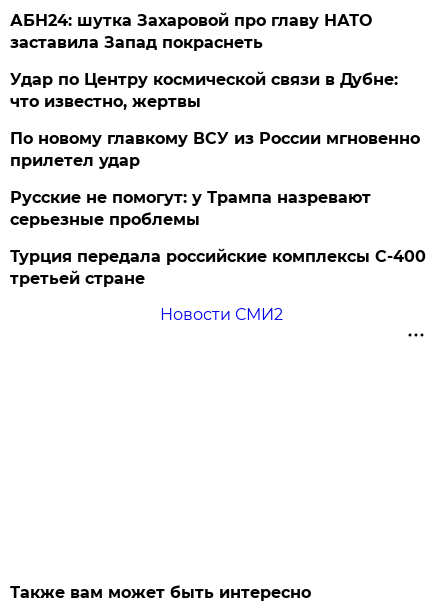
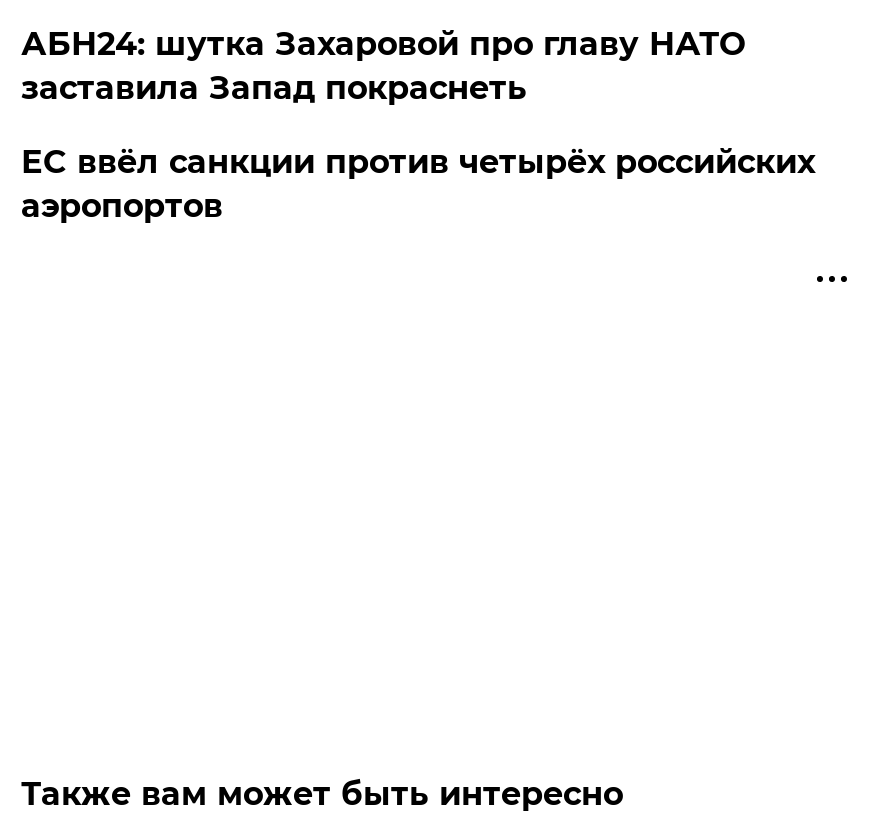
- Удар по Центру космической связи в Дубне:
- что известно, жертвы
- По новому главкому ВСУ из России мгновенно
- прилетел удар
- Русские не помогут: у Трампа назревают
- серьезные проблемы
- Турция передала российские комплексы С-400
- третьей стране
- Новости СМИ2
+ ЕС ввёл санкции против четырёх российских
+ аэропортов
